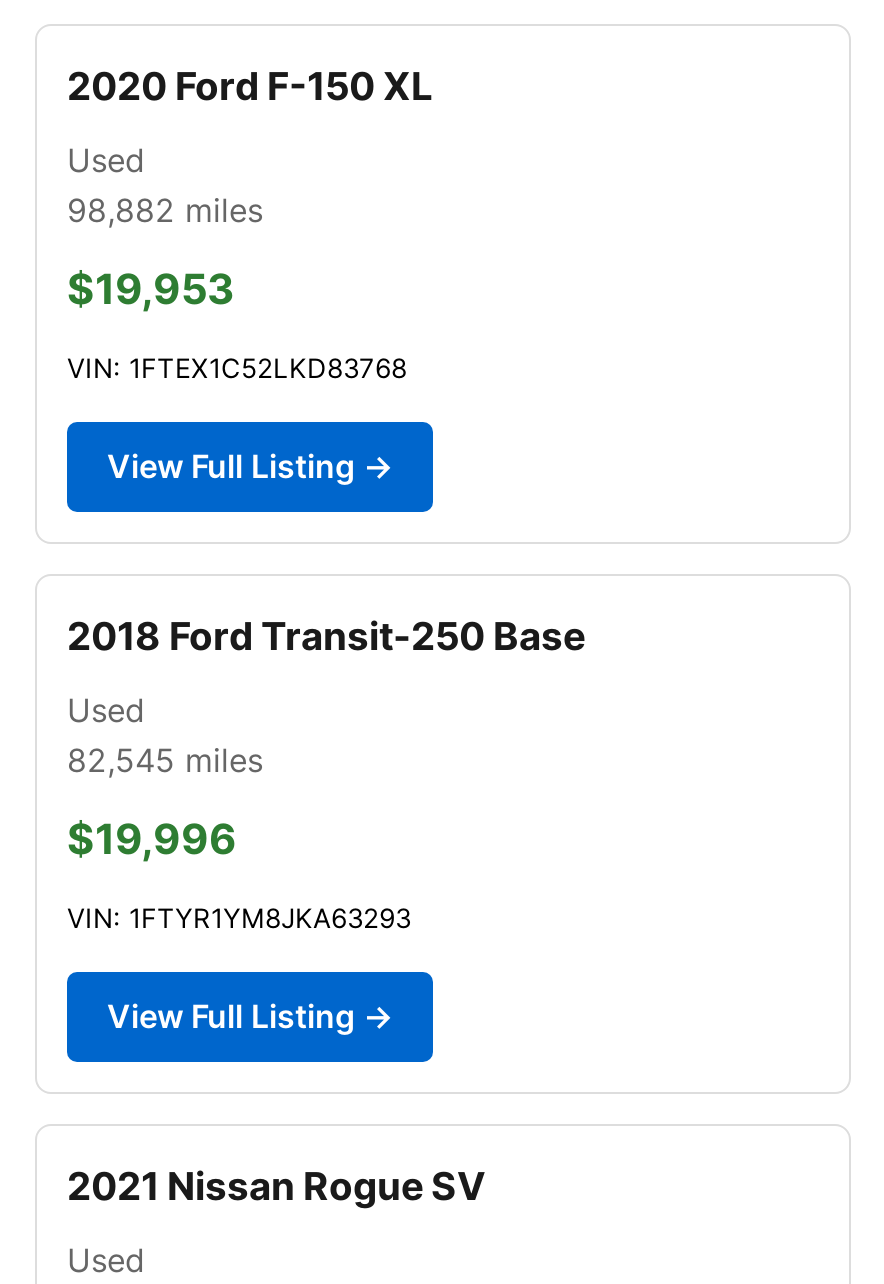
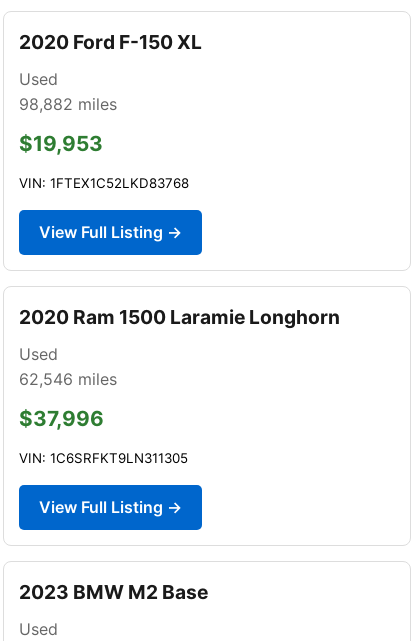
- 2018 Ford Transit-250 Base
+ 2020 Ram 1500 Laramie Longhorn

- 82,545 miles
+ 62,546 miles

- $19,996
+ $37,996

- VIN: 1FTYR1YM8JKA63293
+ VIN: 1C6SRFKT9LN311305

- 2021 Nissan Rogue SV
+ 2023 BMW M2 Base
